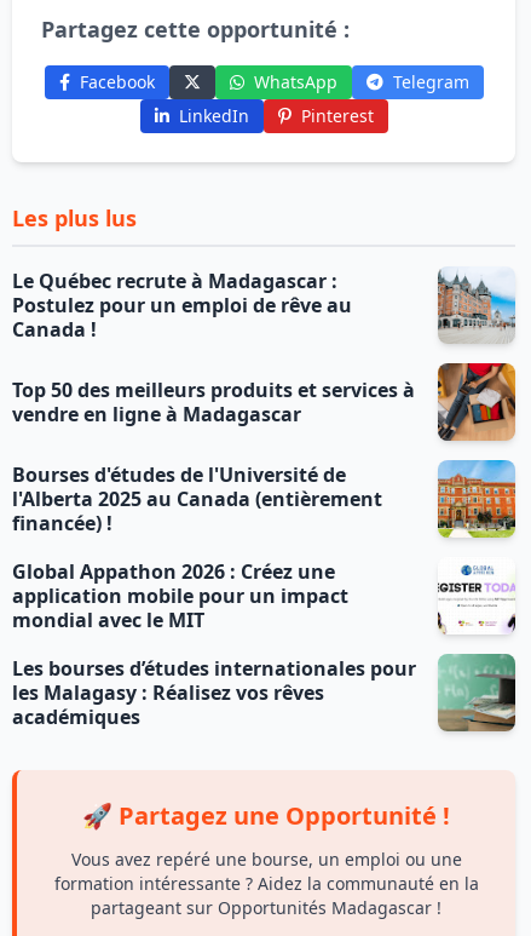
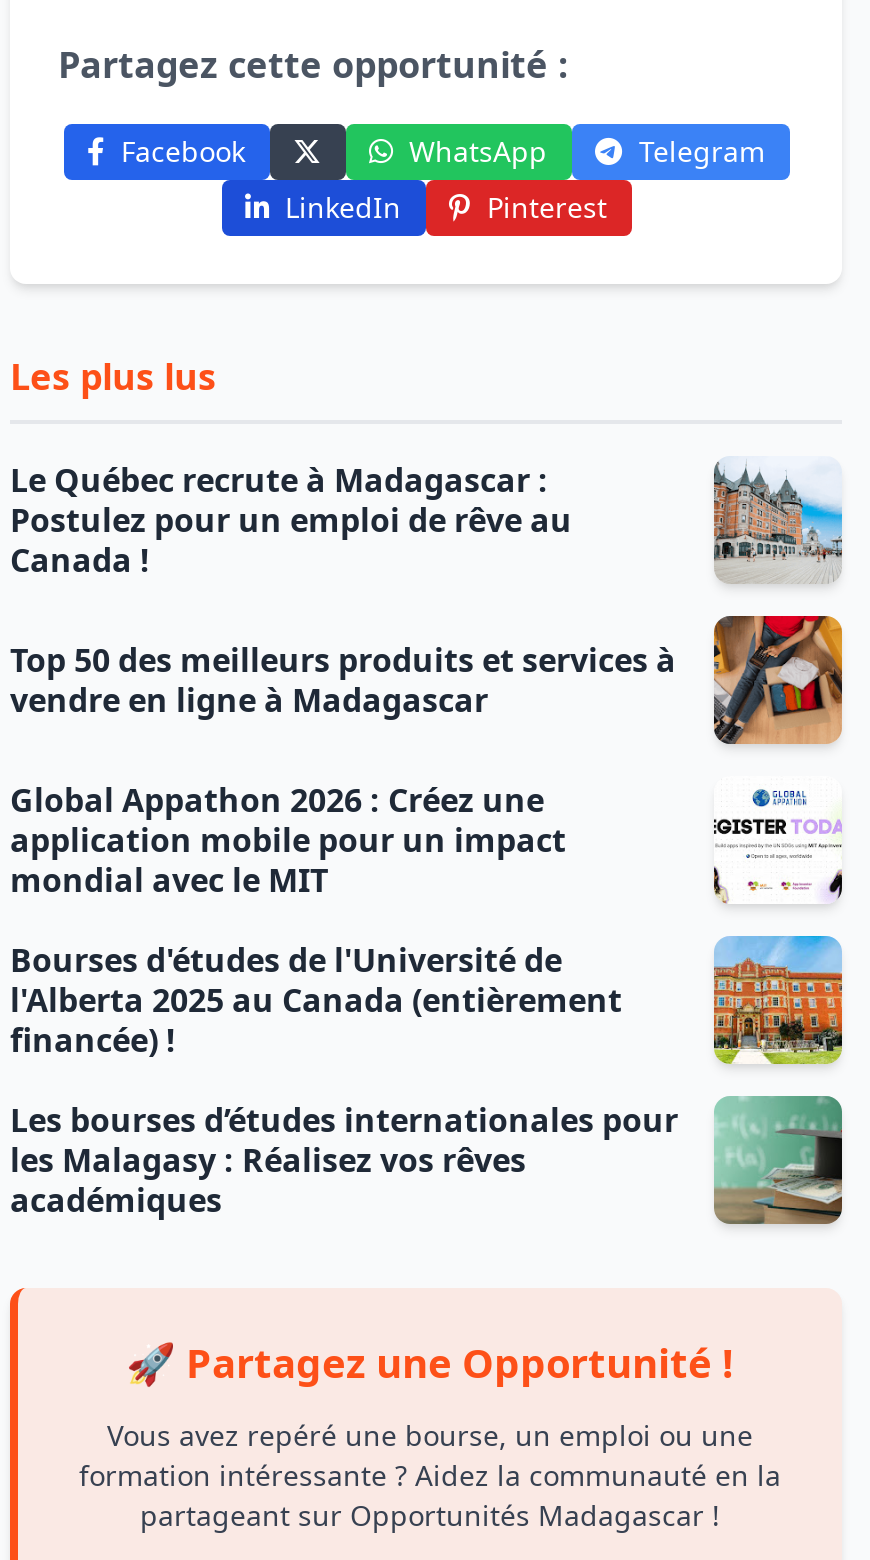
moved down: Bourses d'études de l'Université de | l'Alberta 2025 au Canada (entièrement | financée) !

moved up: Global Appathon 2026 : Créez une | application mobile pour un impact | mondial avec le MIT
